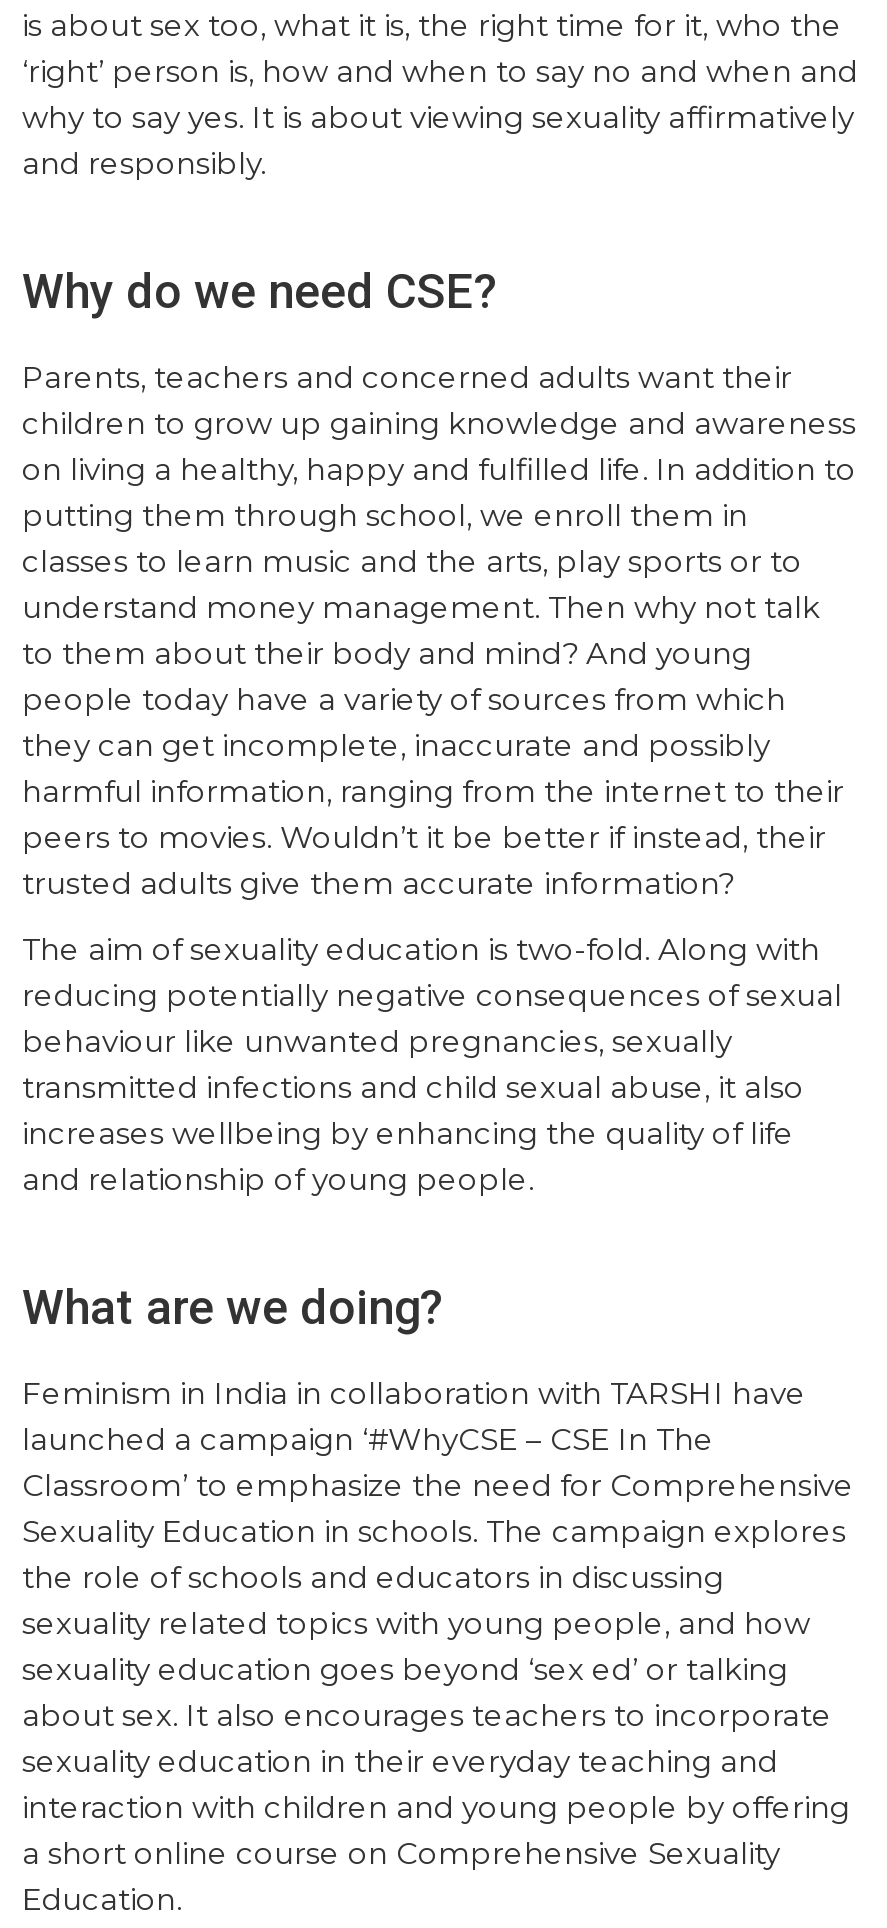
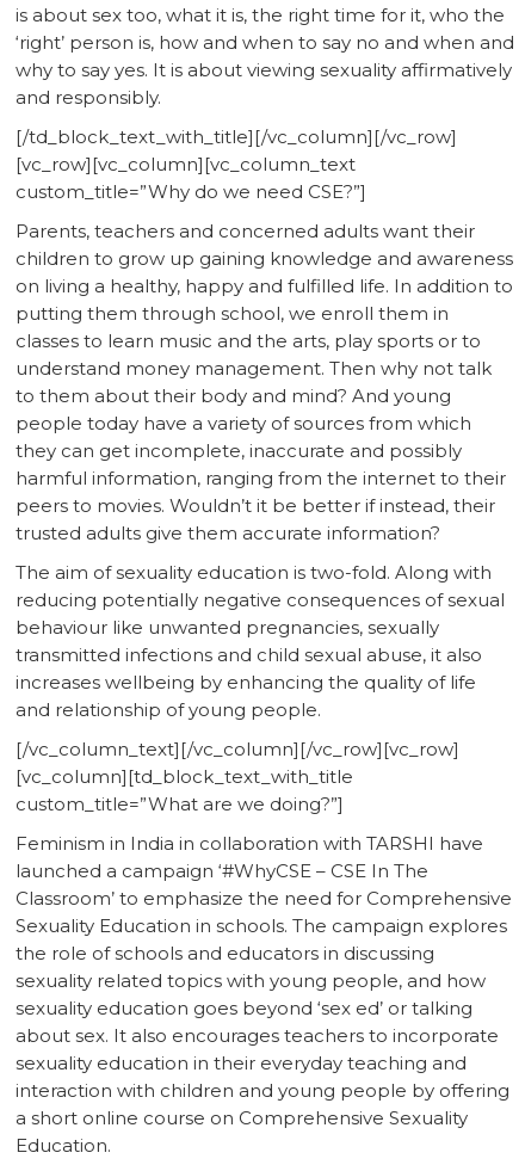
- Why do we need CSE?
+ [/td_block_text_with_title][/vc_column][/vc_row]
+ [vc_row][vc_column][vc_column_text
+ custom_title=”Why do we need CSE?”]

- What are we doing?
+ [/vc_column_text][/vc_column][/vc_row][vc_row]
+ [vc_column][td_block_text_with_title
+ custom_title=”What are we doing?”]
